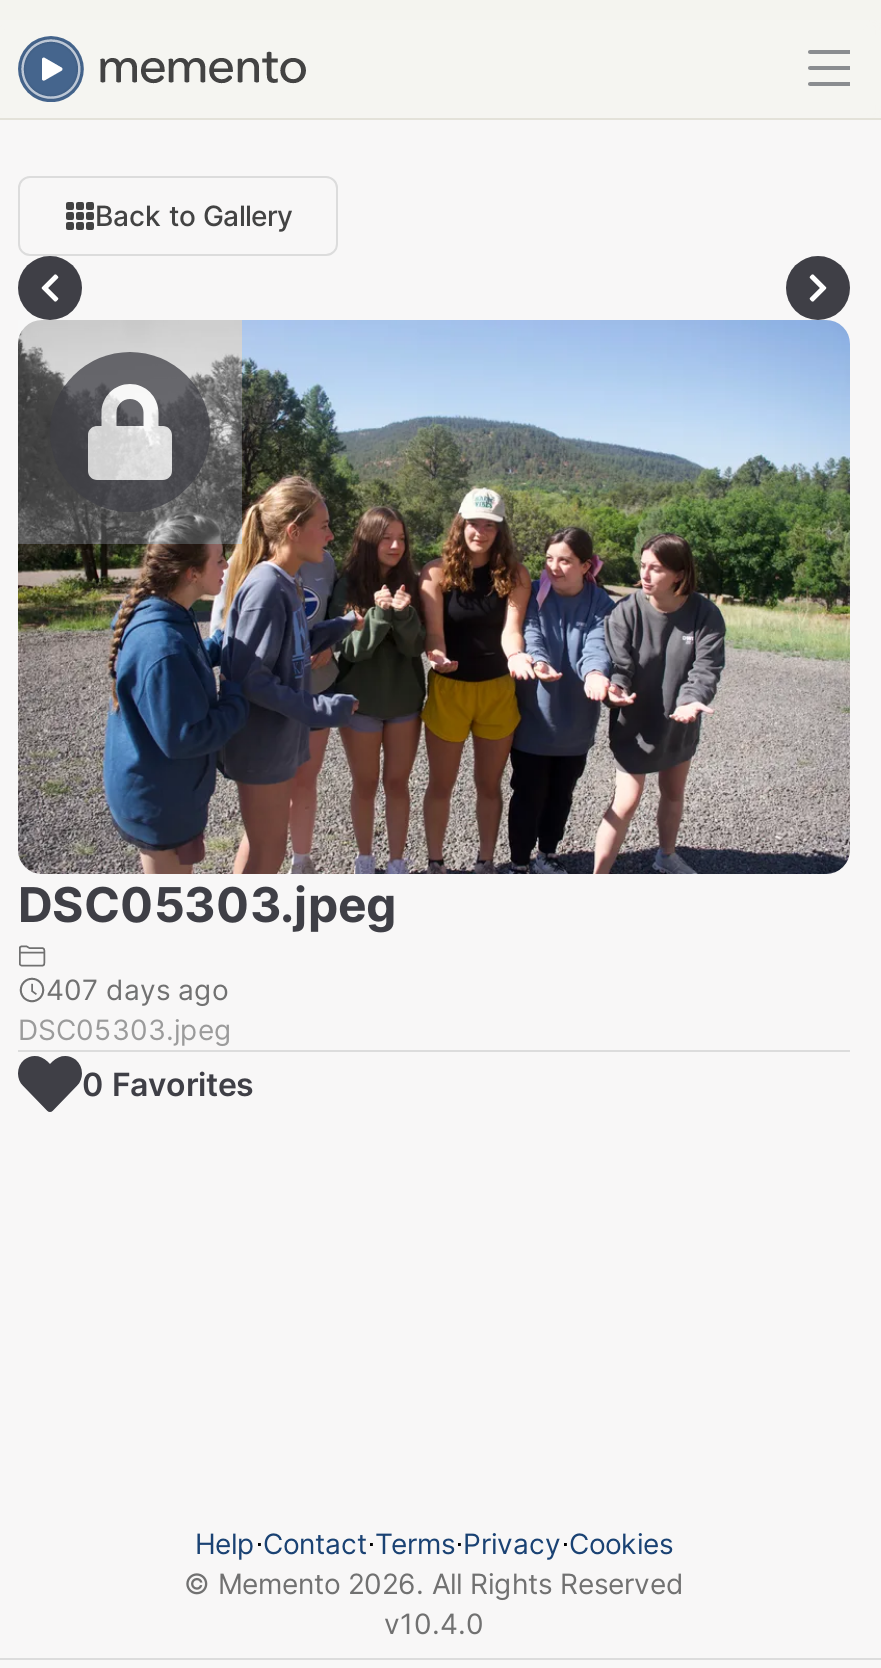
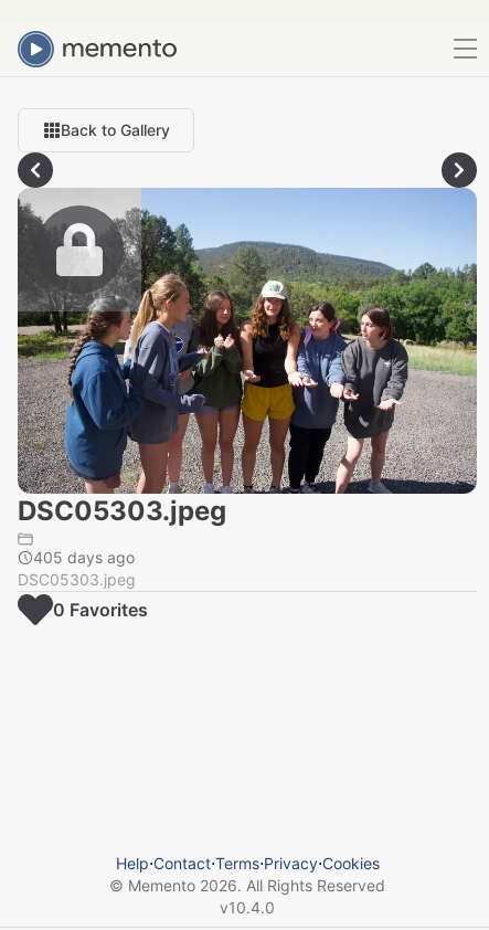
- 407 days ago
+ 405 days ago
